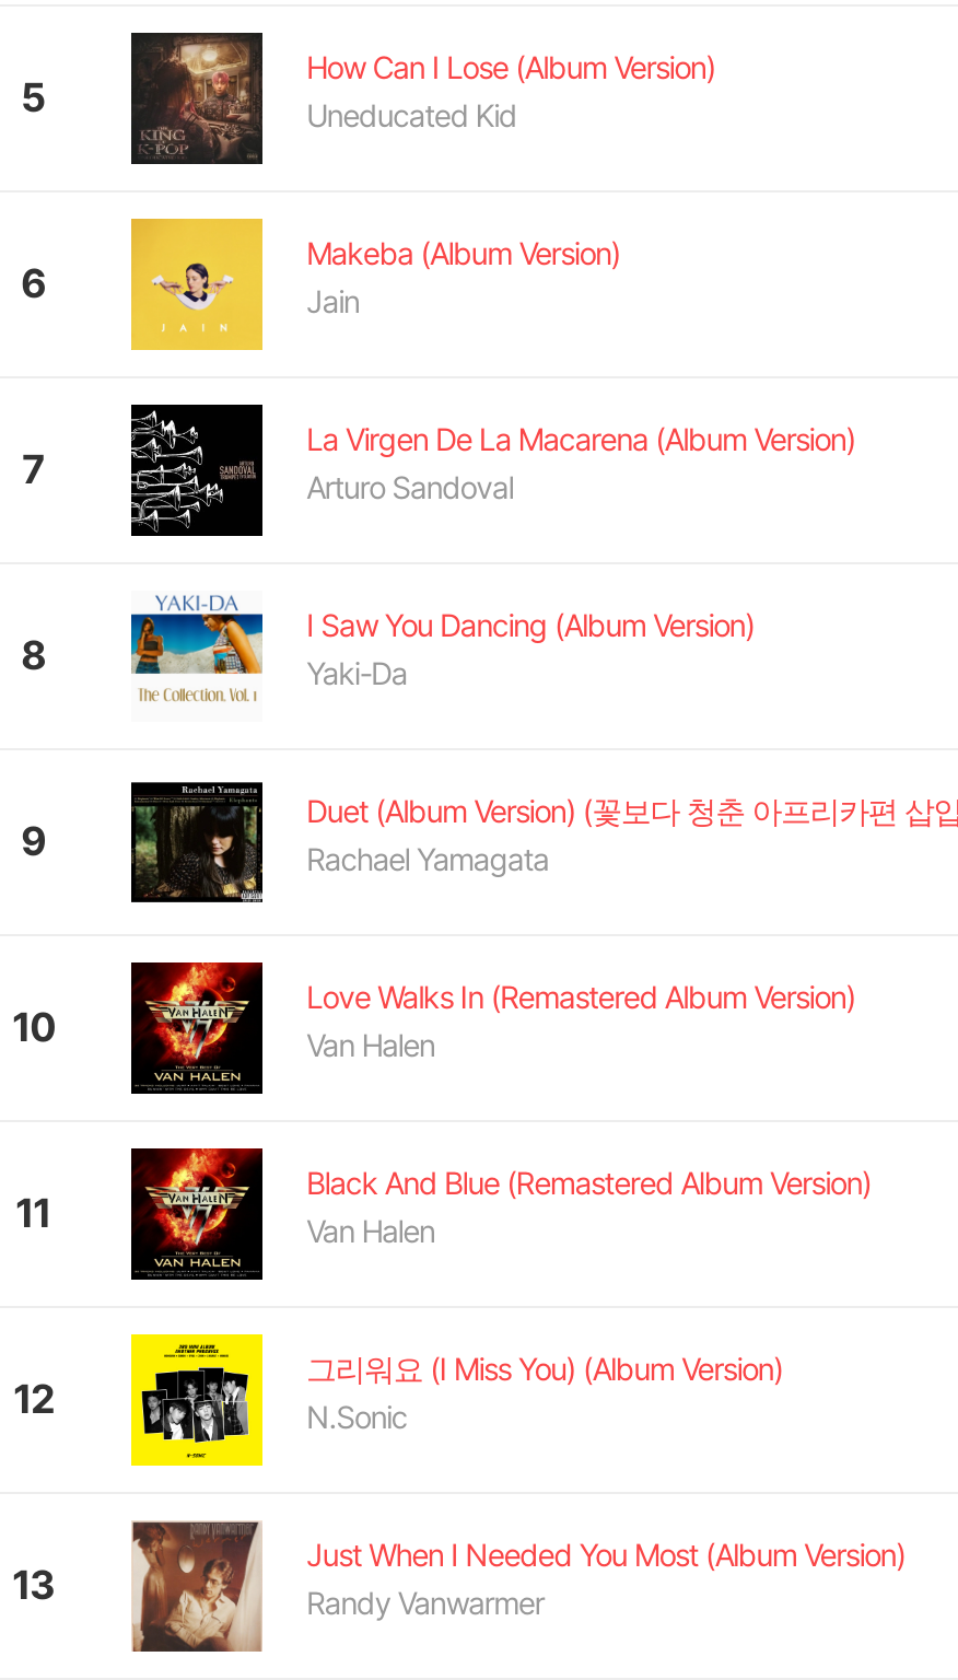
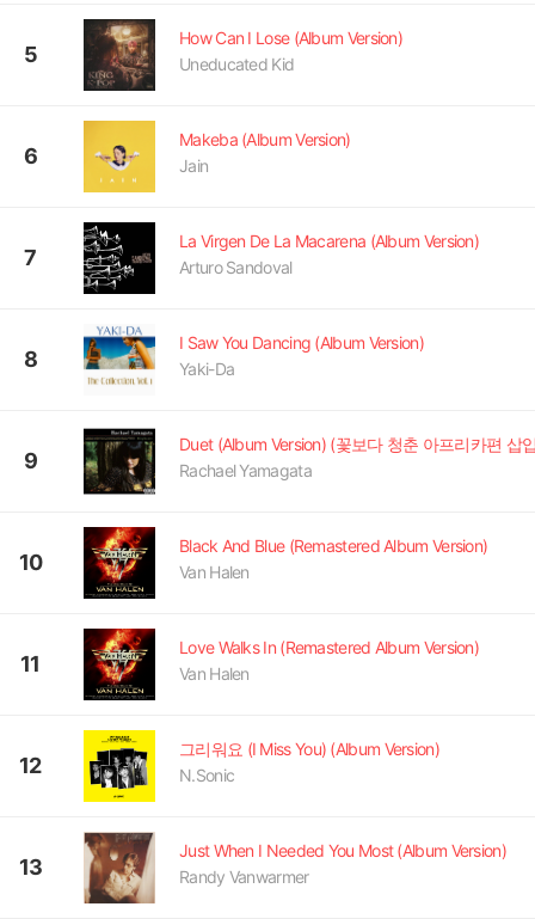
moved down: Love Walks In (Remastered Album Version)

moved up: Black And Blue (Remastered Album Version)
